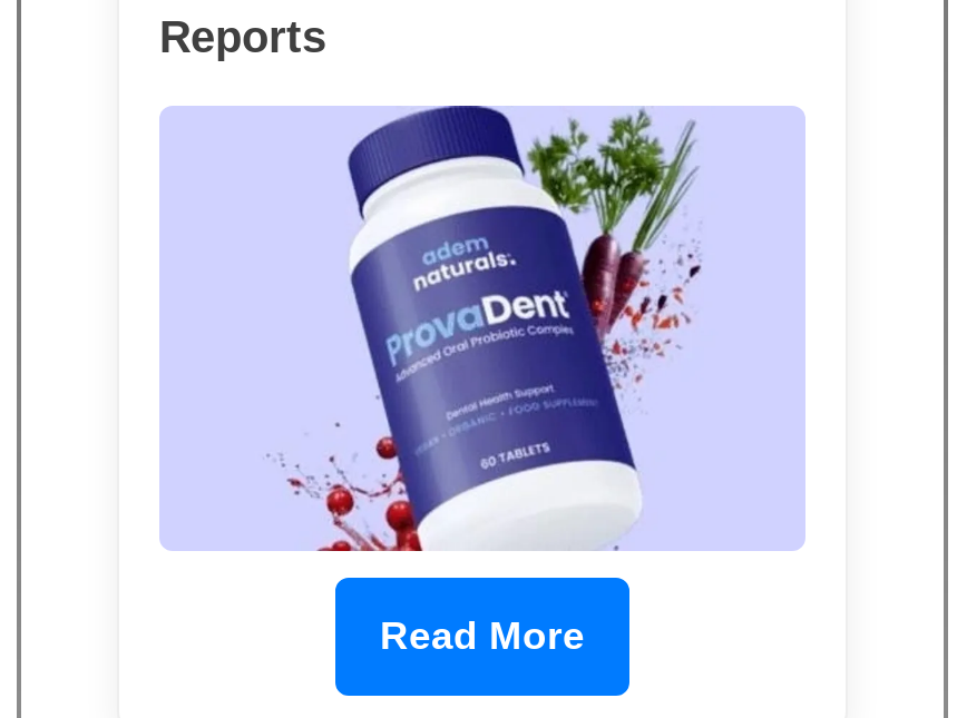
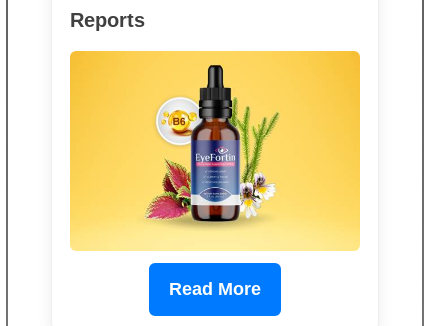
- [image]
+ [image]
